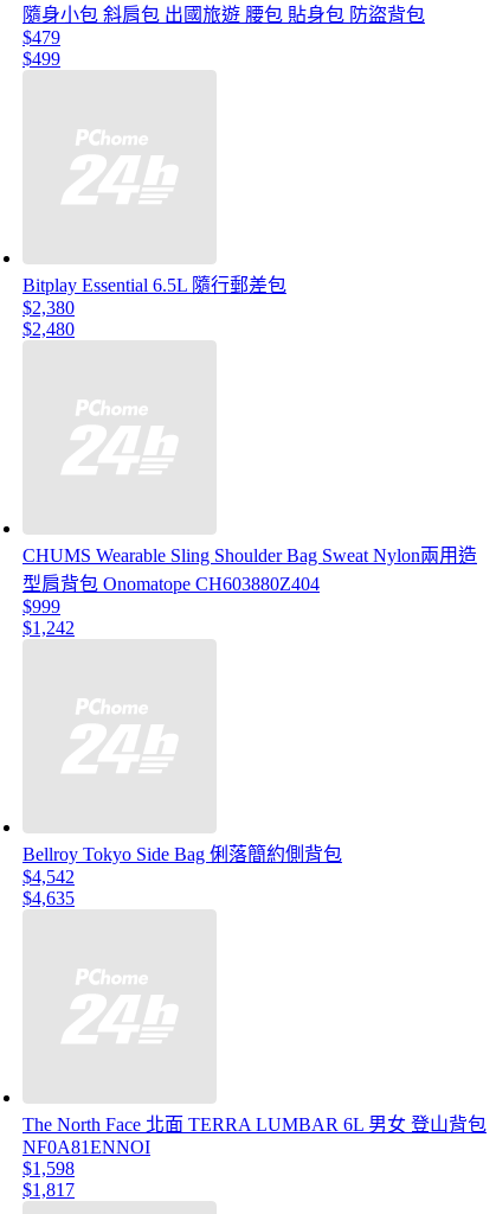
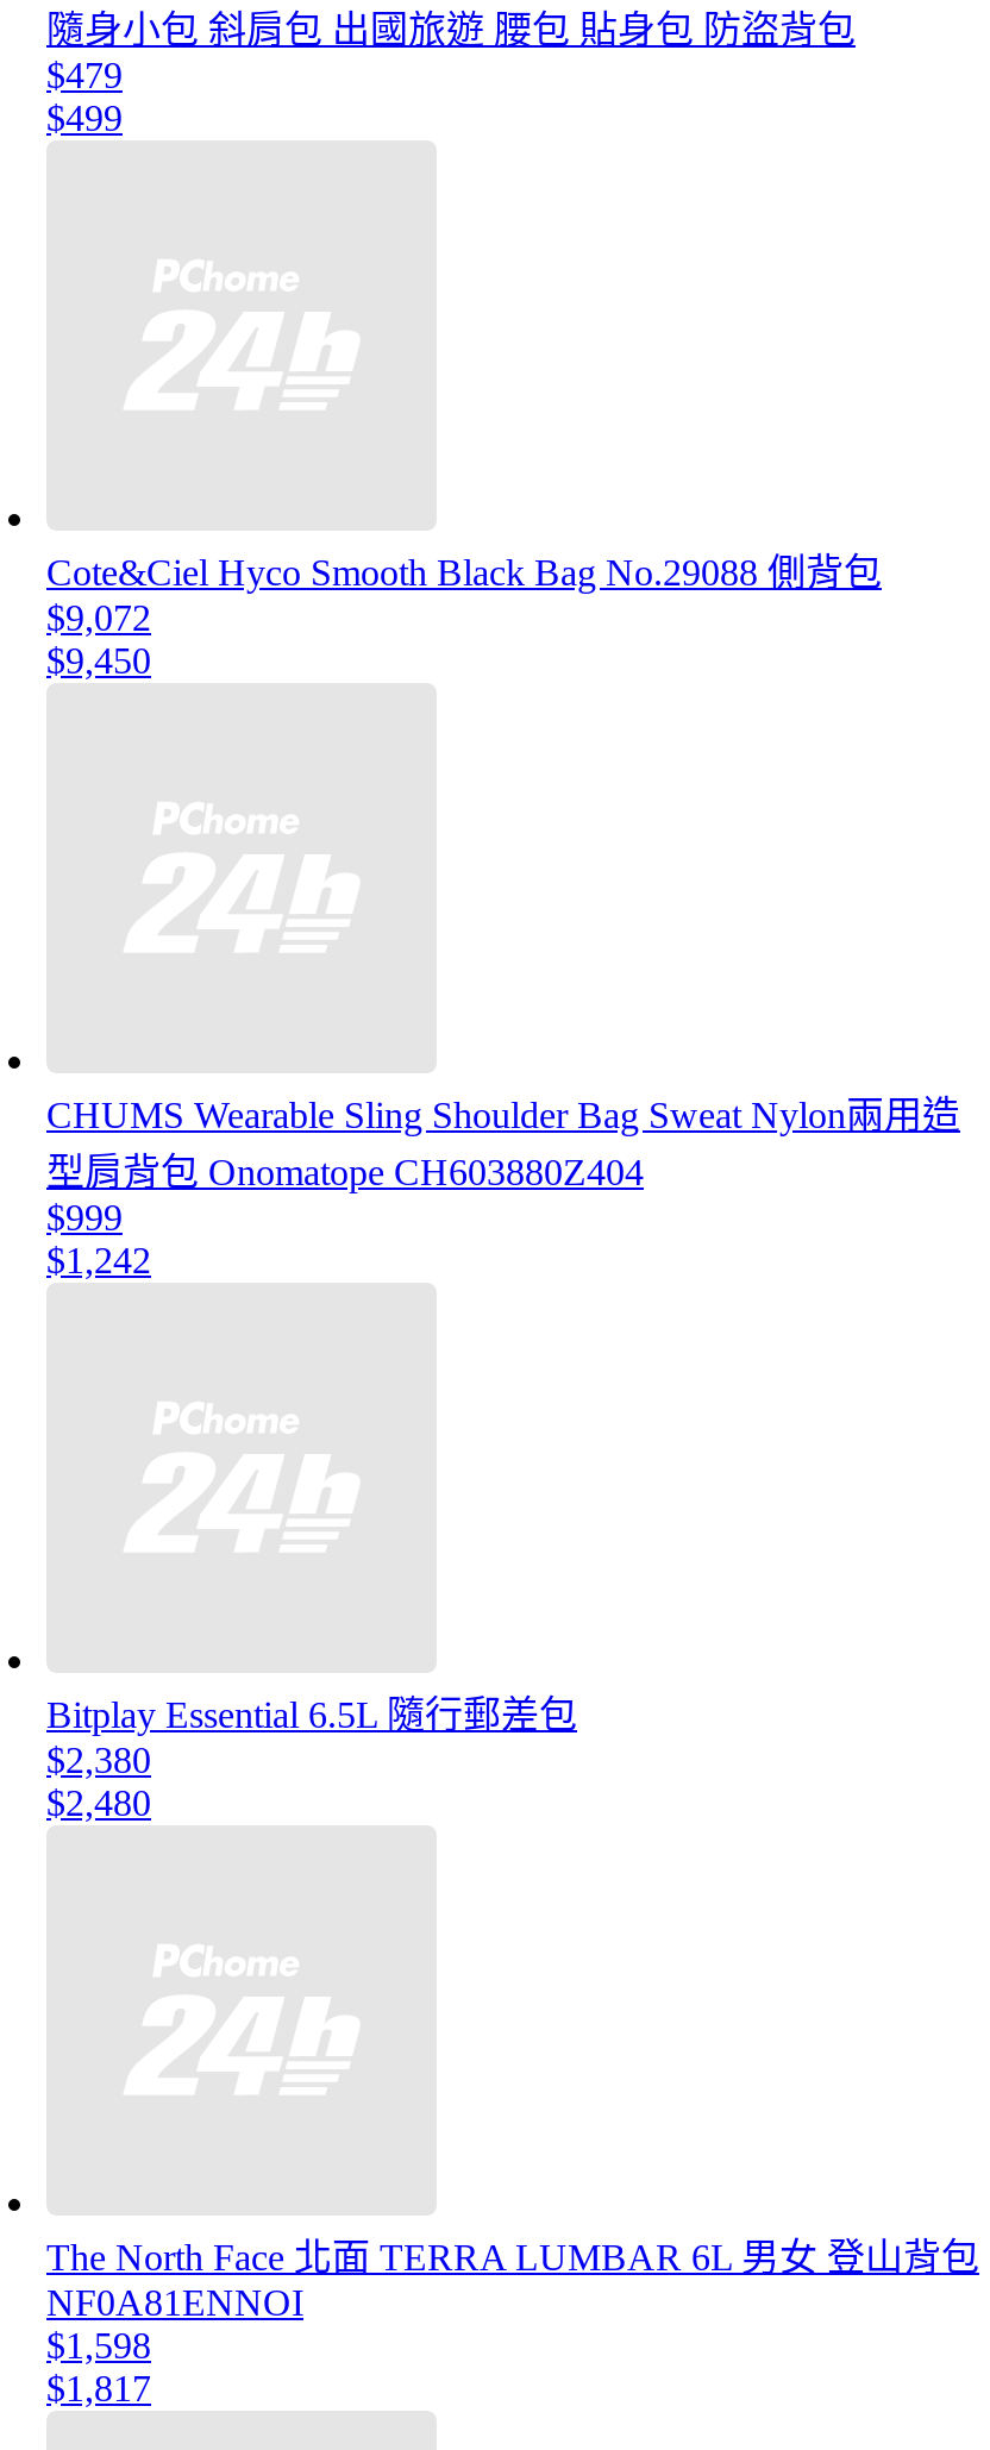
+ Cote&Ciel Hyco Smooth Black Bag No.29088 側背包
+ $9,072
+ $9,450

moved down: Bitplay Essential 6.5L 隨行郵差包 | $2,380 | $2,480

- Bellroy Tokyo Side Bag 俐落簡約側背包
- $4,542
- $4,635
